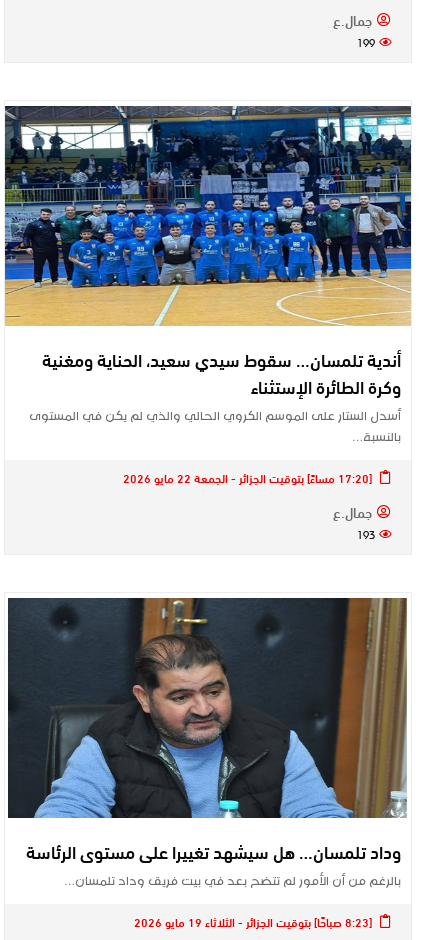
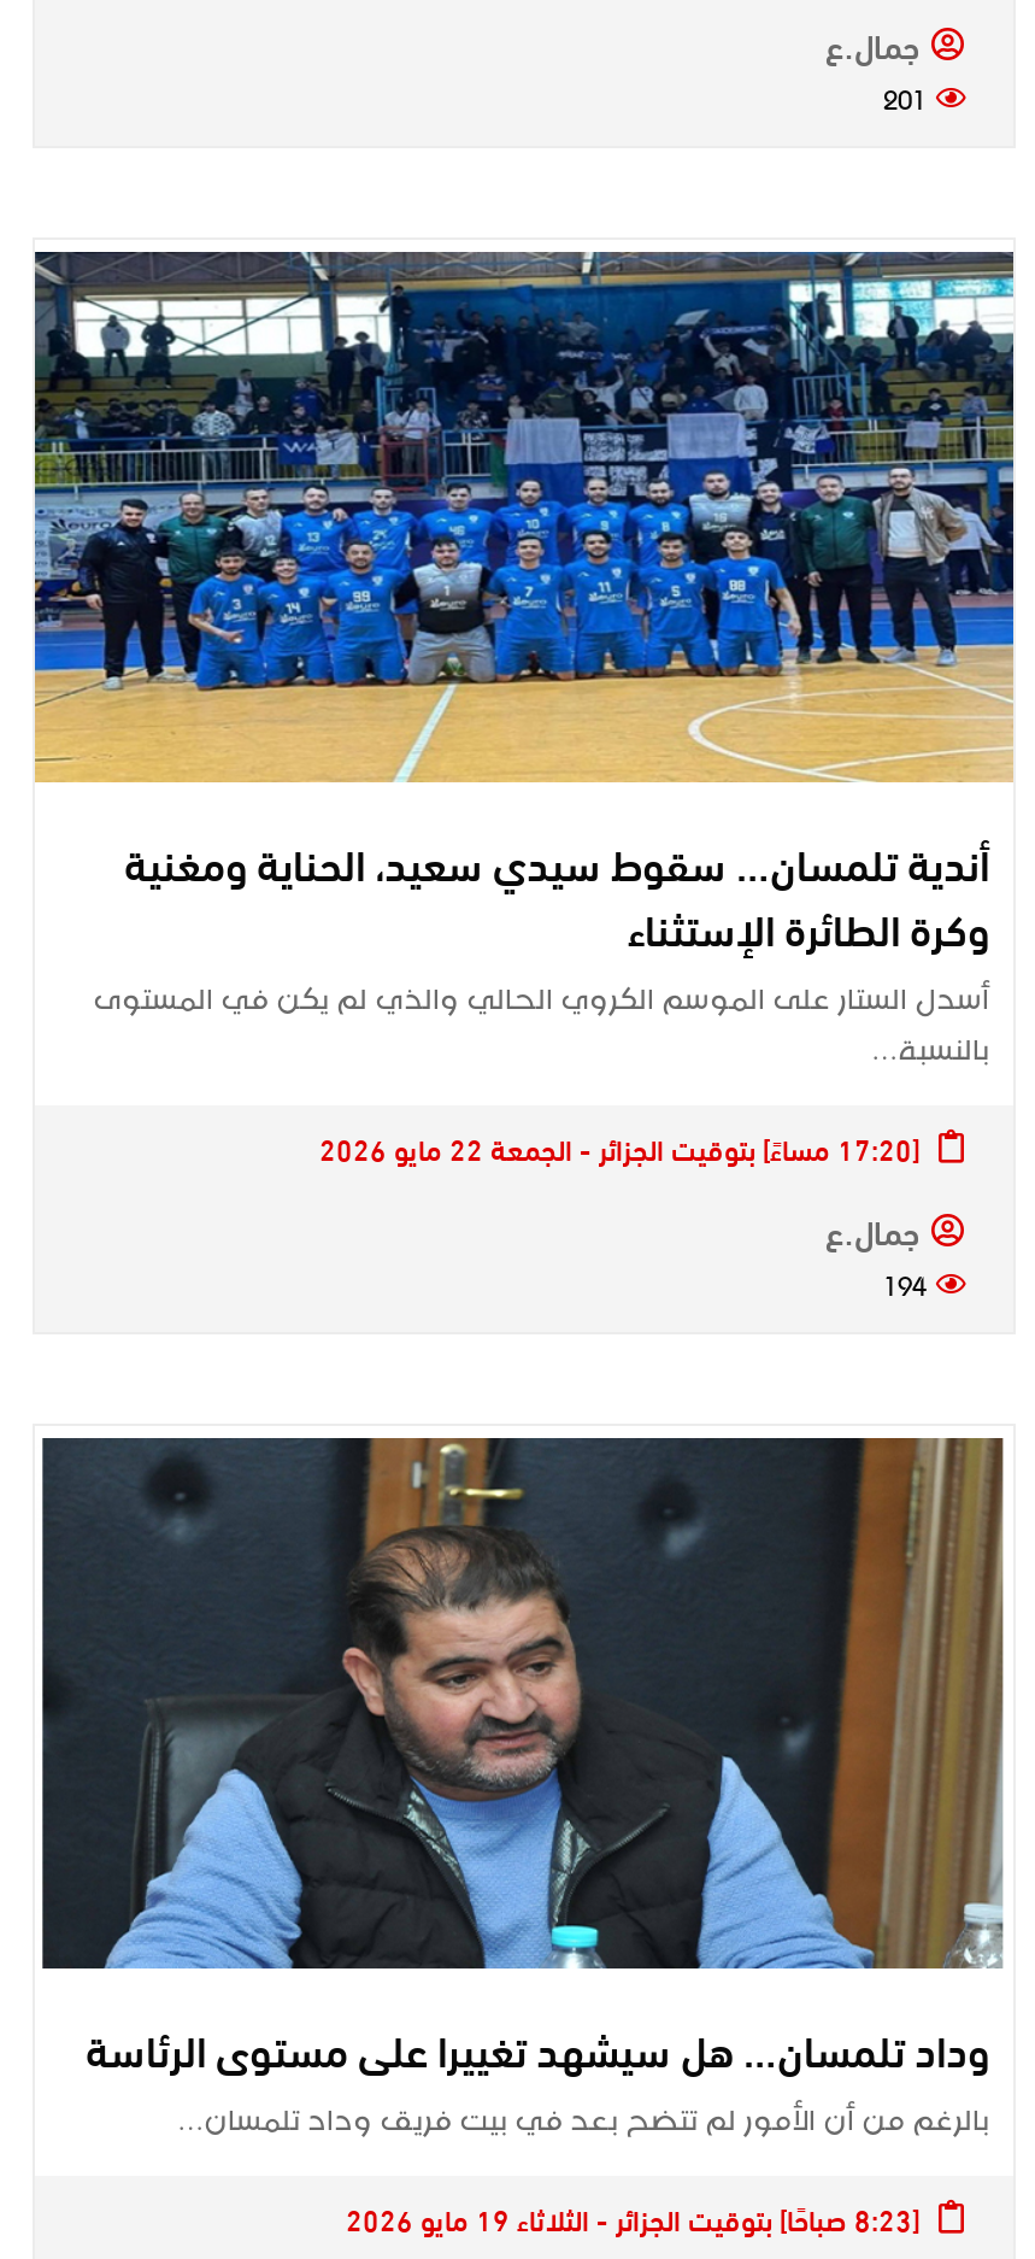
- 199
+ 201

- 193
+ 194
